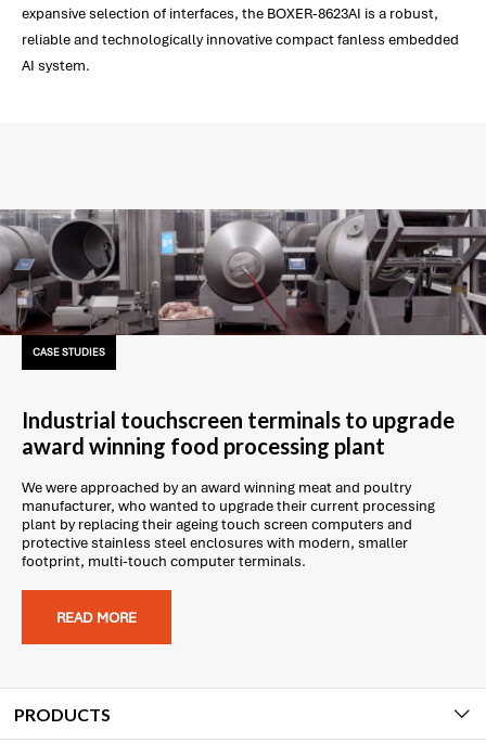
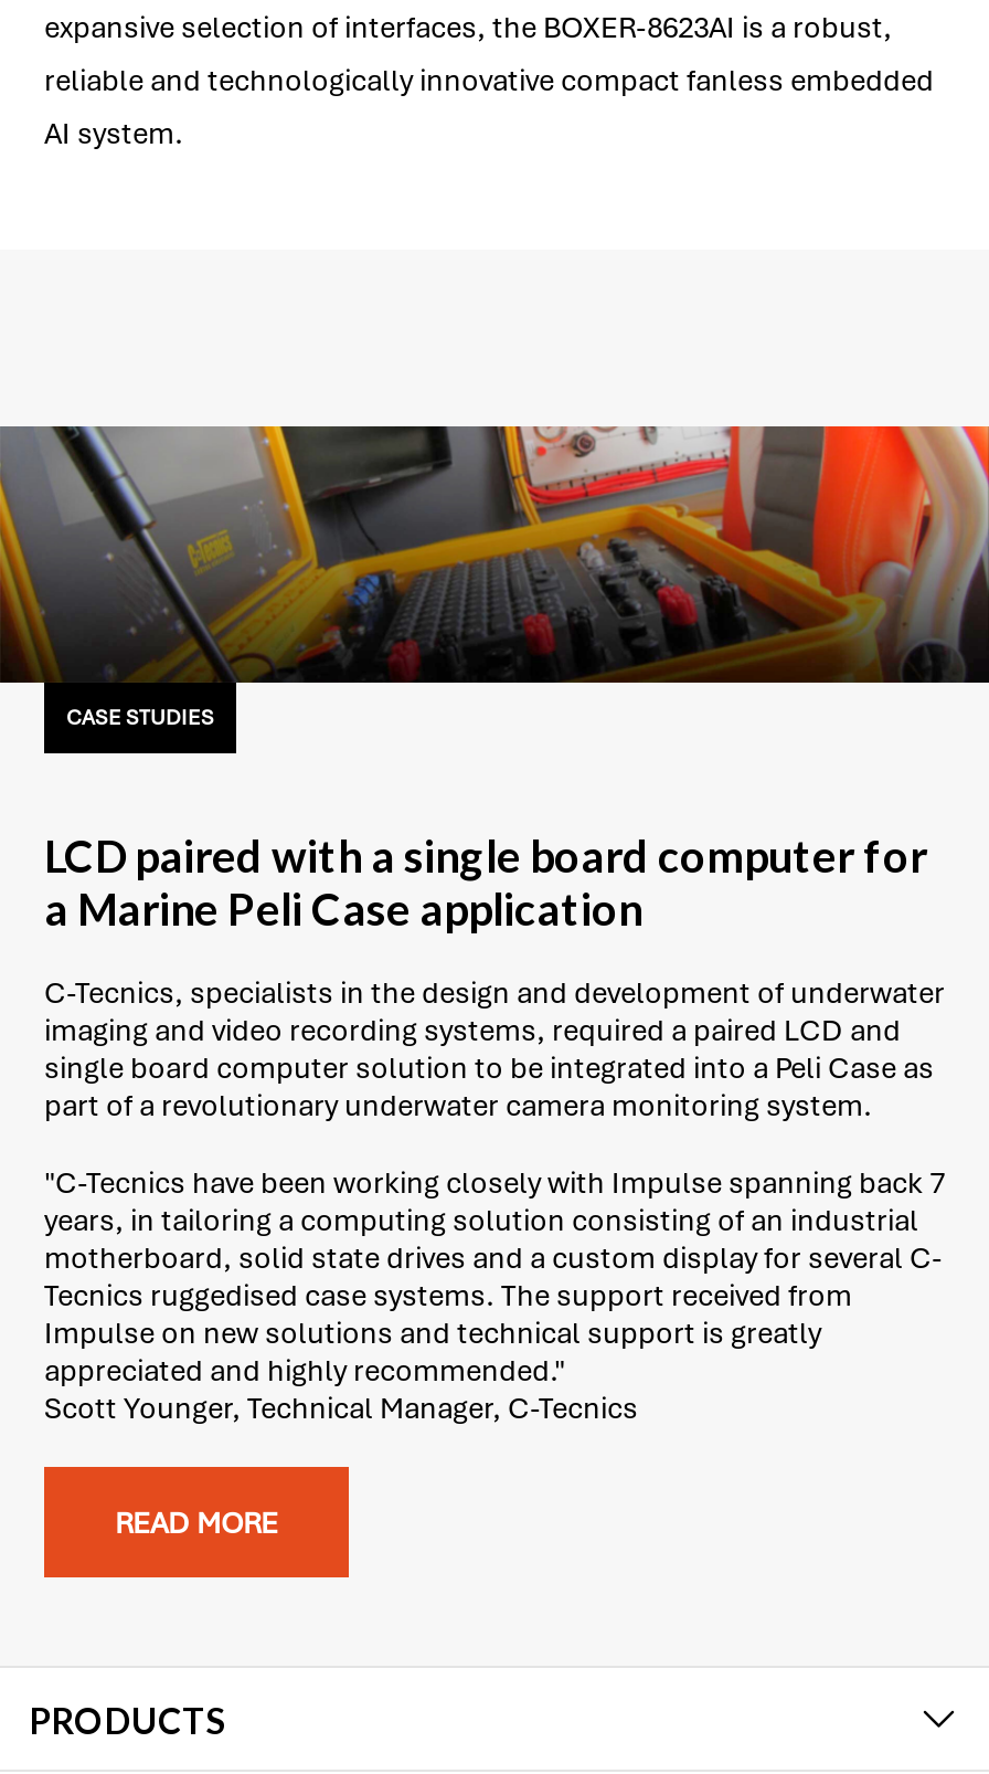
- [image]
+ [image]

- Industrial touchscreen terminals to upgrade
- award winning food processing plant
- We were approached by an award winning meat and poultry
- manufacturer, who wanted to upgrade their current processing
- plant by replacing their ageing touch screen computers and
- protective stainless steel enclosures with modern, smaller
- footprint, multi-touch computer terminals.
+ LCD paired with a single board computer for
+ a Marine Peli Case application
+ C-Tecnics, specialists in the design and development of underwater
+ imaging and video recording systems, required a paired LCD and
+ single board computer solution to be integrated into a Peli Case as
+ part of a revolutionary underwater camera monitoring system.
+ "C-Tecnics have been working closely with Impulse spanning back 7
+ years, in tailoring a computing solution consisting of an industrial
+ motherboard, solid state drives and a custom display for several C-
+ Tecnics ruggedised case systems. The support received from
+ Impulse on new solutions and technical support is greatly
+ appreciated and highly recommended."
+ Scott Younger, Technical Manager, C-Tecnics
